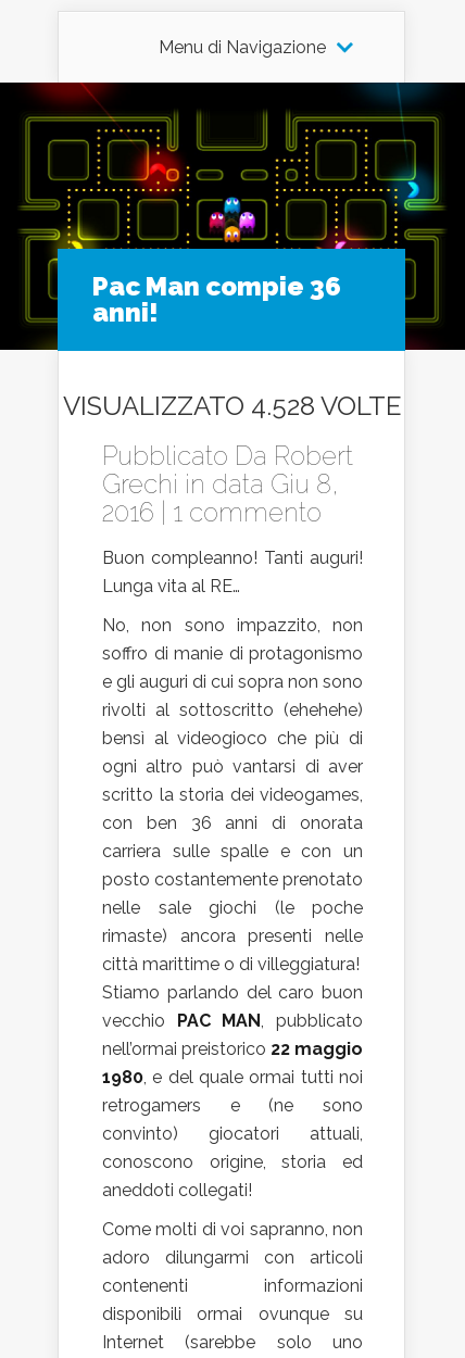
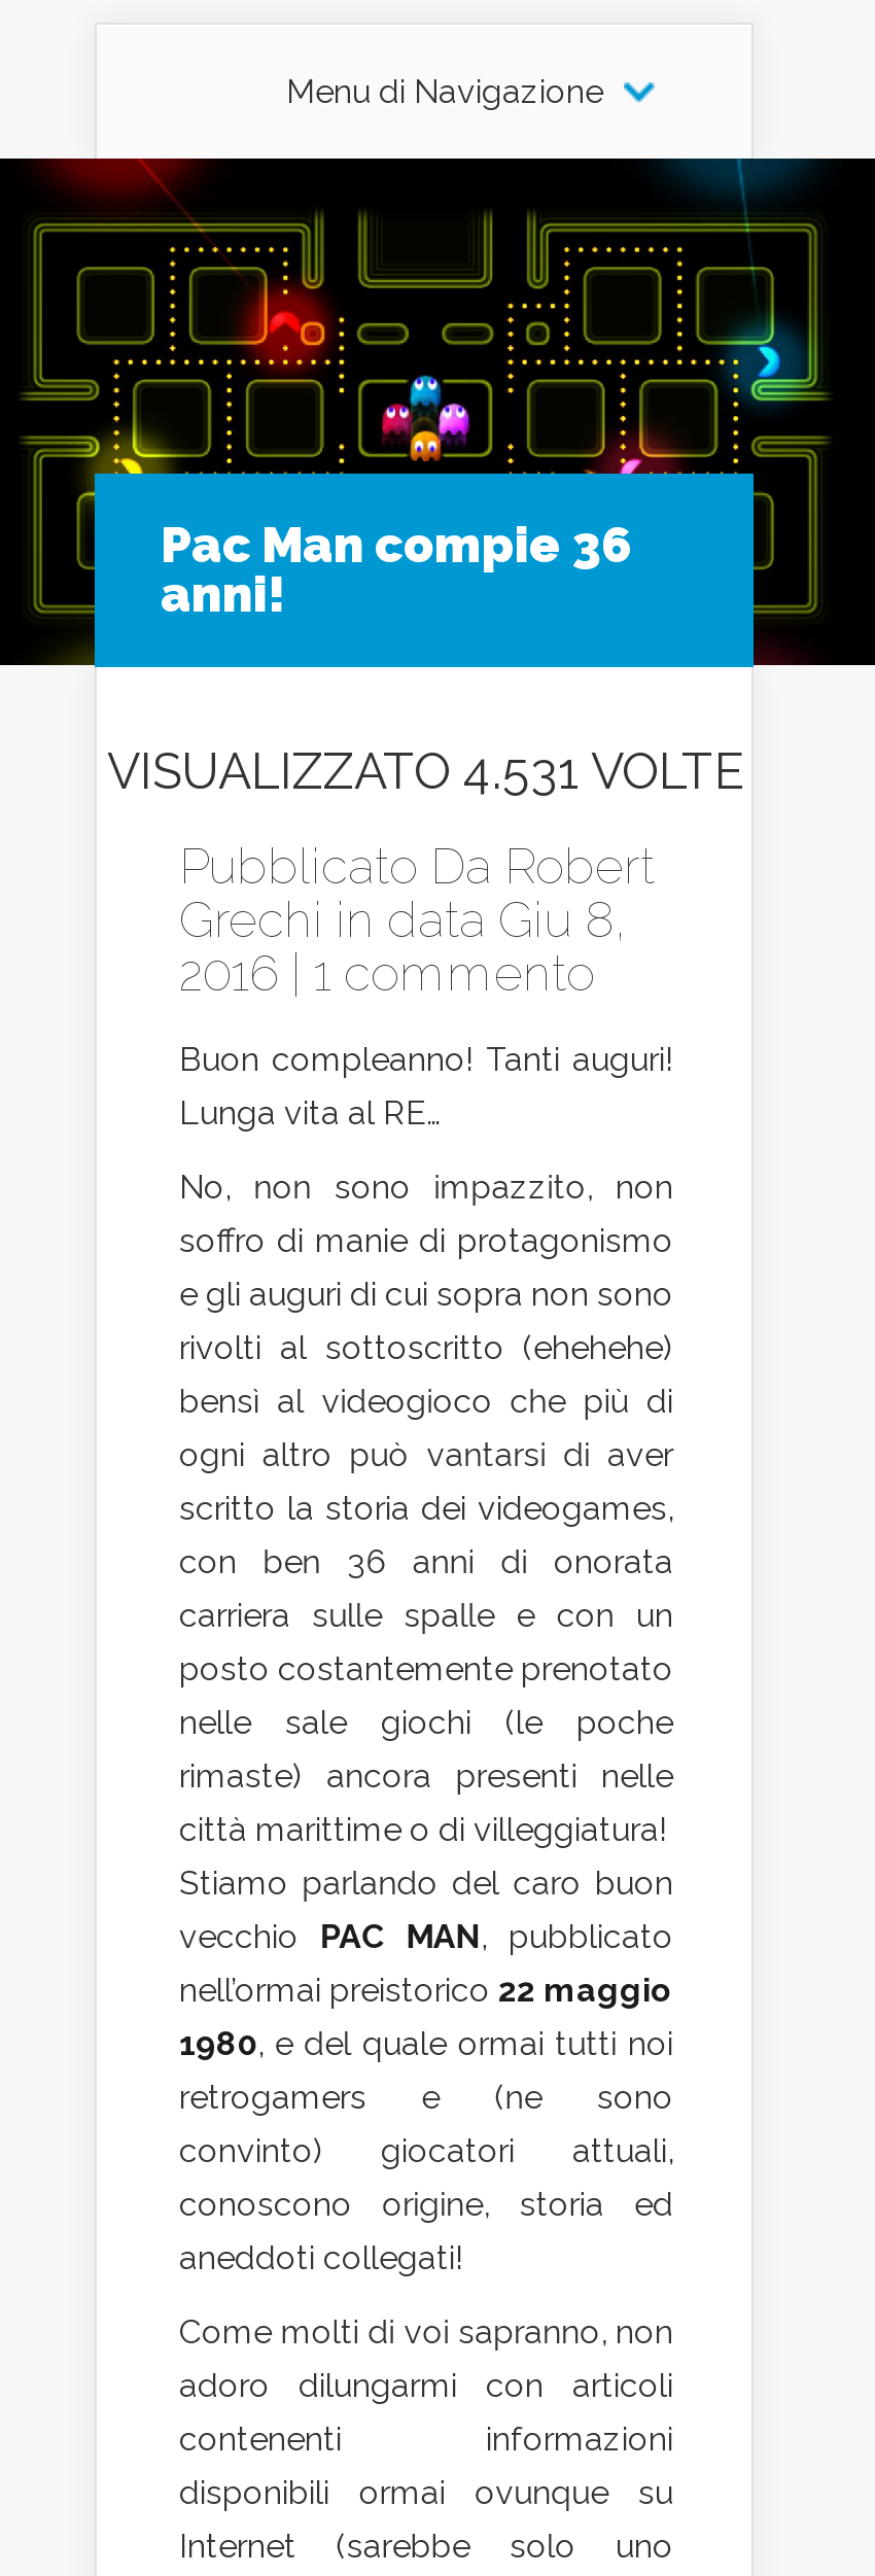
- VISUALIZZATO 4.528 VOLTE
+ VISUALIZZATO 4.531 VOLTE
